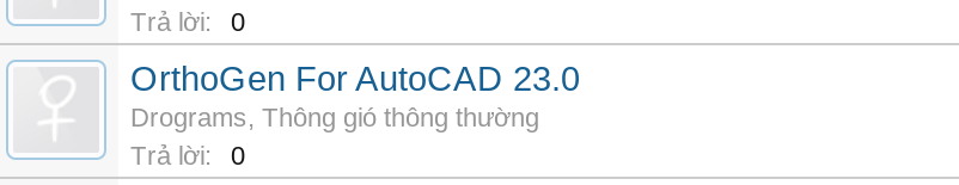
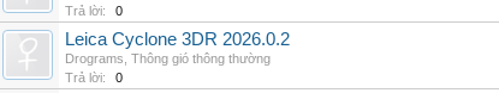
- OrthoGen For AutoCAD 23.0
+ Leica Cyclone 3DR 2026.0.2
